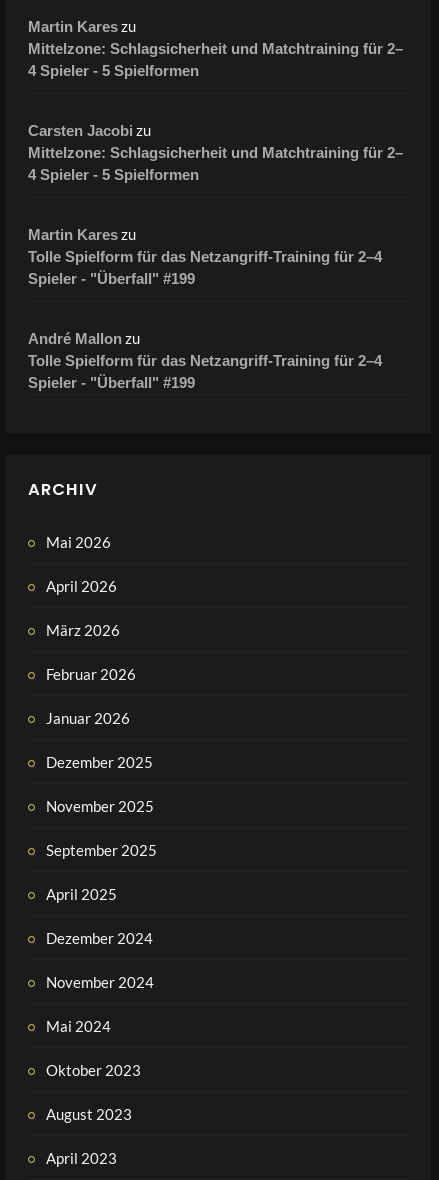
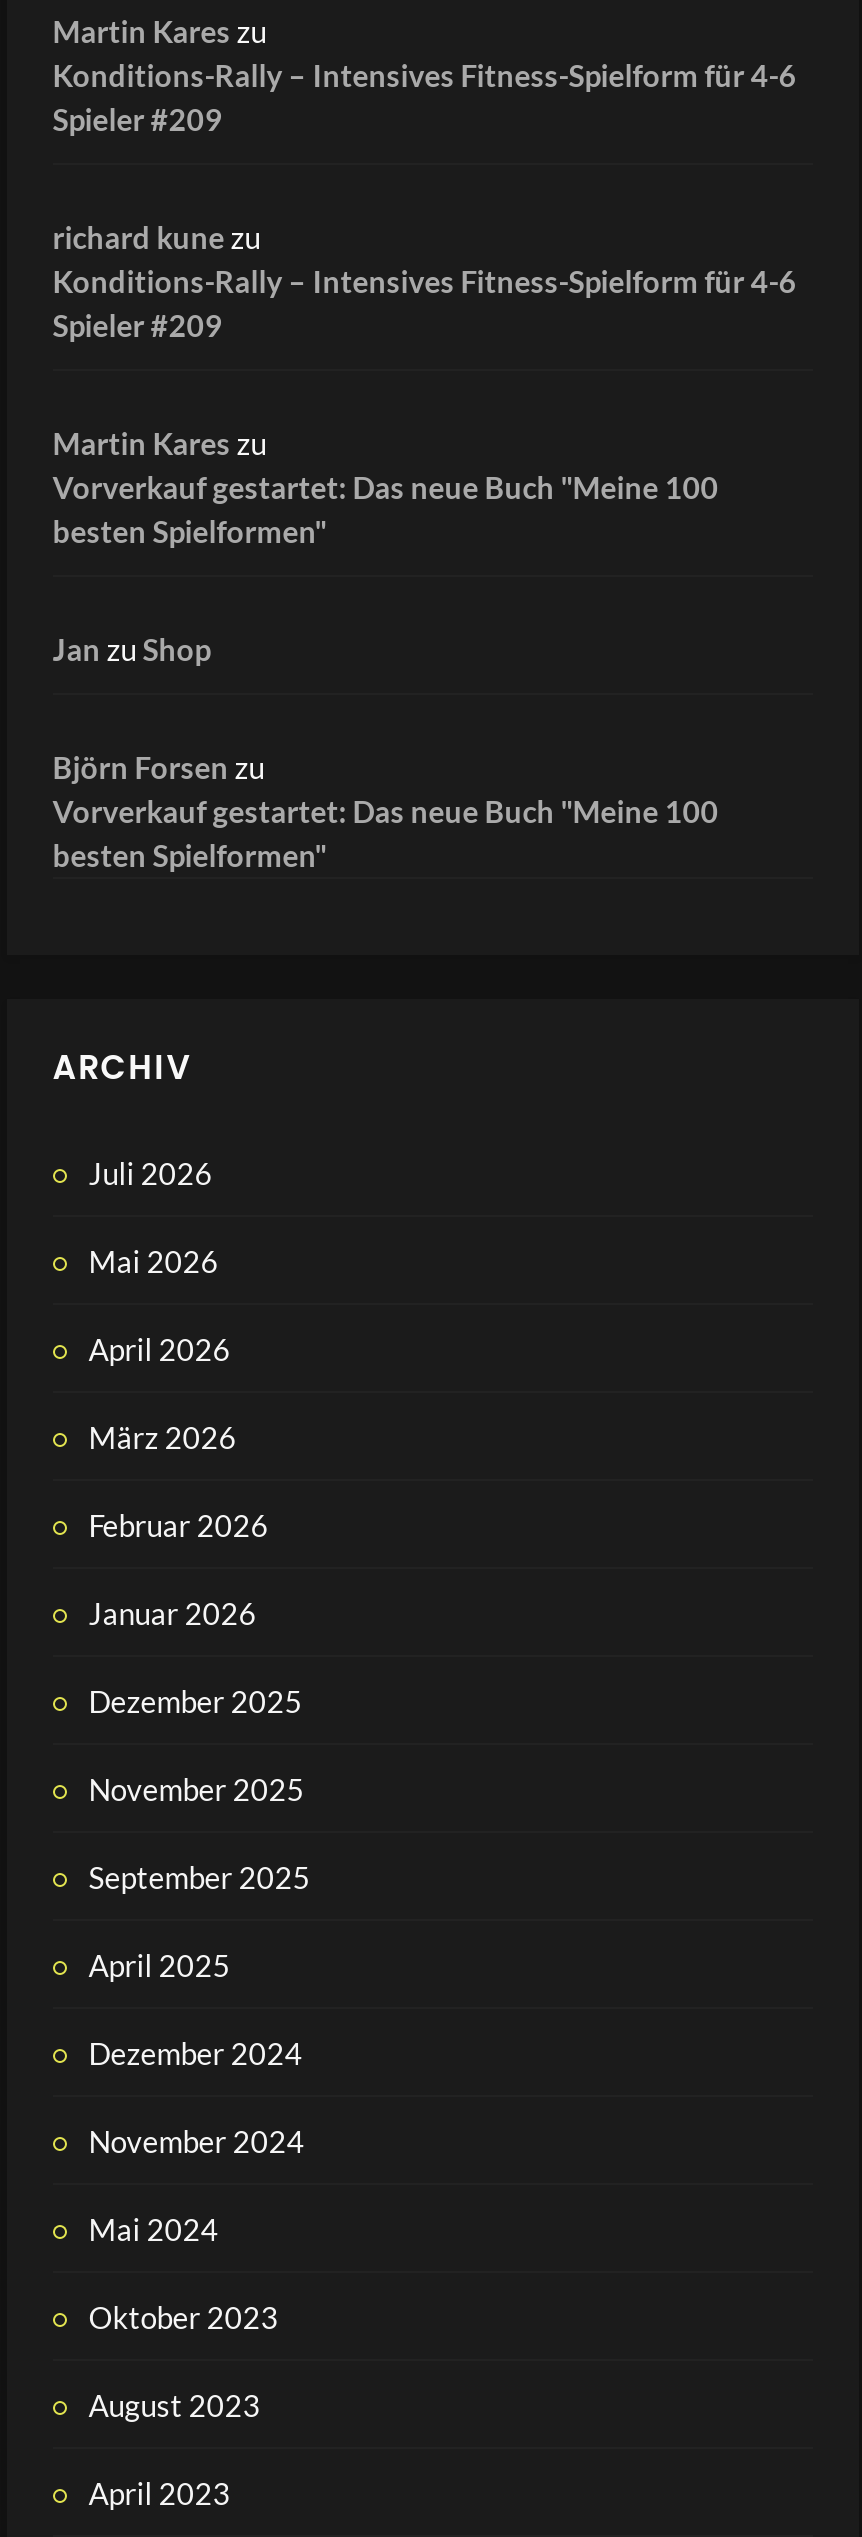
- Mittelzone: Schlagsicherheit und Matchtraining für 2–
- 4 Spieler - 5 Spielformen
+ Konditions-Rally – Intensives Fitness-Spielform für 4-6
+ Spieler #209

- Carsten Jacobi zu
- Mittelzone: Schlagsicherheit und Matchtraining für 2–
- 4 Spieler - 5 Spielformen
+ richard kune zu
+ Konditions-Rally – Intensives Fitness-Spielform für 4-6
+ Spieler #209

- Tolle Spielform für das Netzangriff-Training für 2–4
- Spieler - "Überfall" #199
- André Mallon zu
- Tolle Spielform für das Netzangriff-Training für 2–4
- Spieler - "Überfall" #199
+ Vorverkauf gestartet: Das neue Buch "Meine 100
+ besten Spielformen"
+ Jan zu Shop
+ Björn Forsen zu
+ Vorverkauf gestartet: Das neue Buch "Meine 100
+ besten Spielformen"

+ Juli 2026
